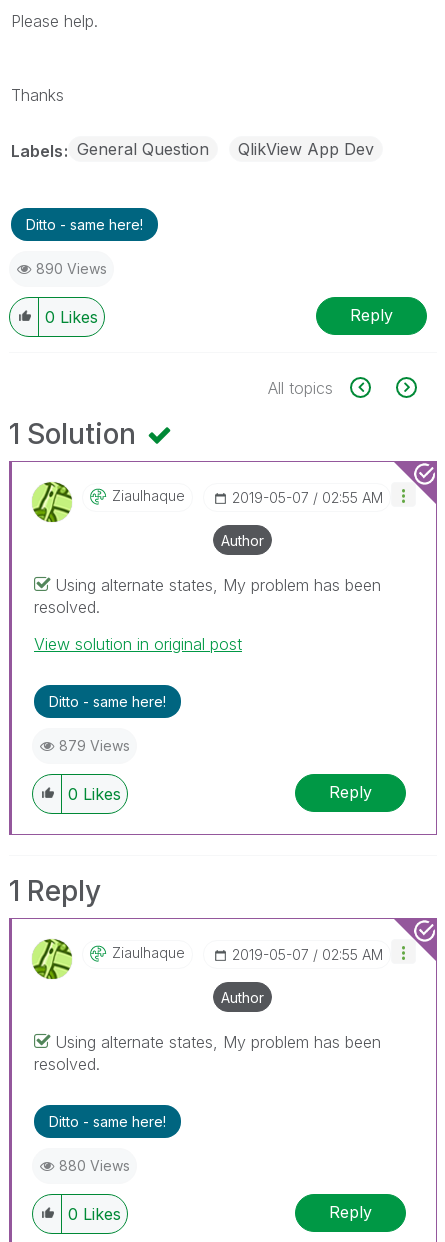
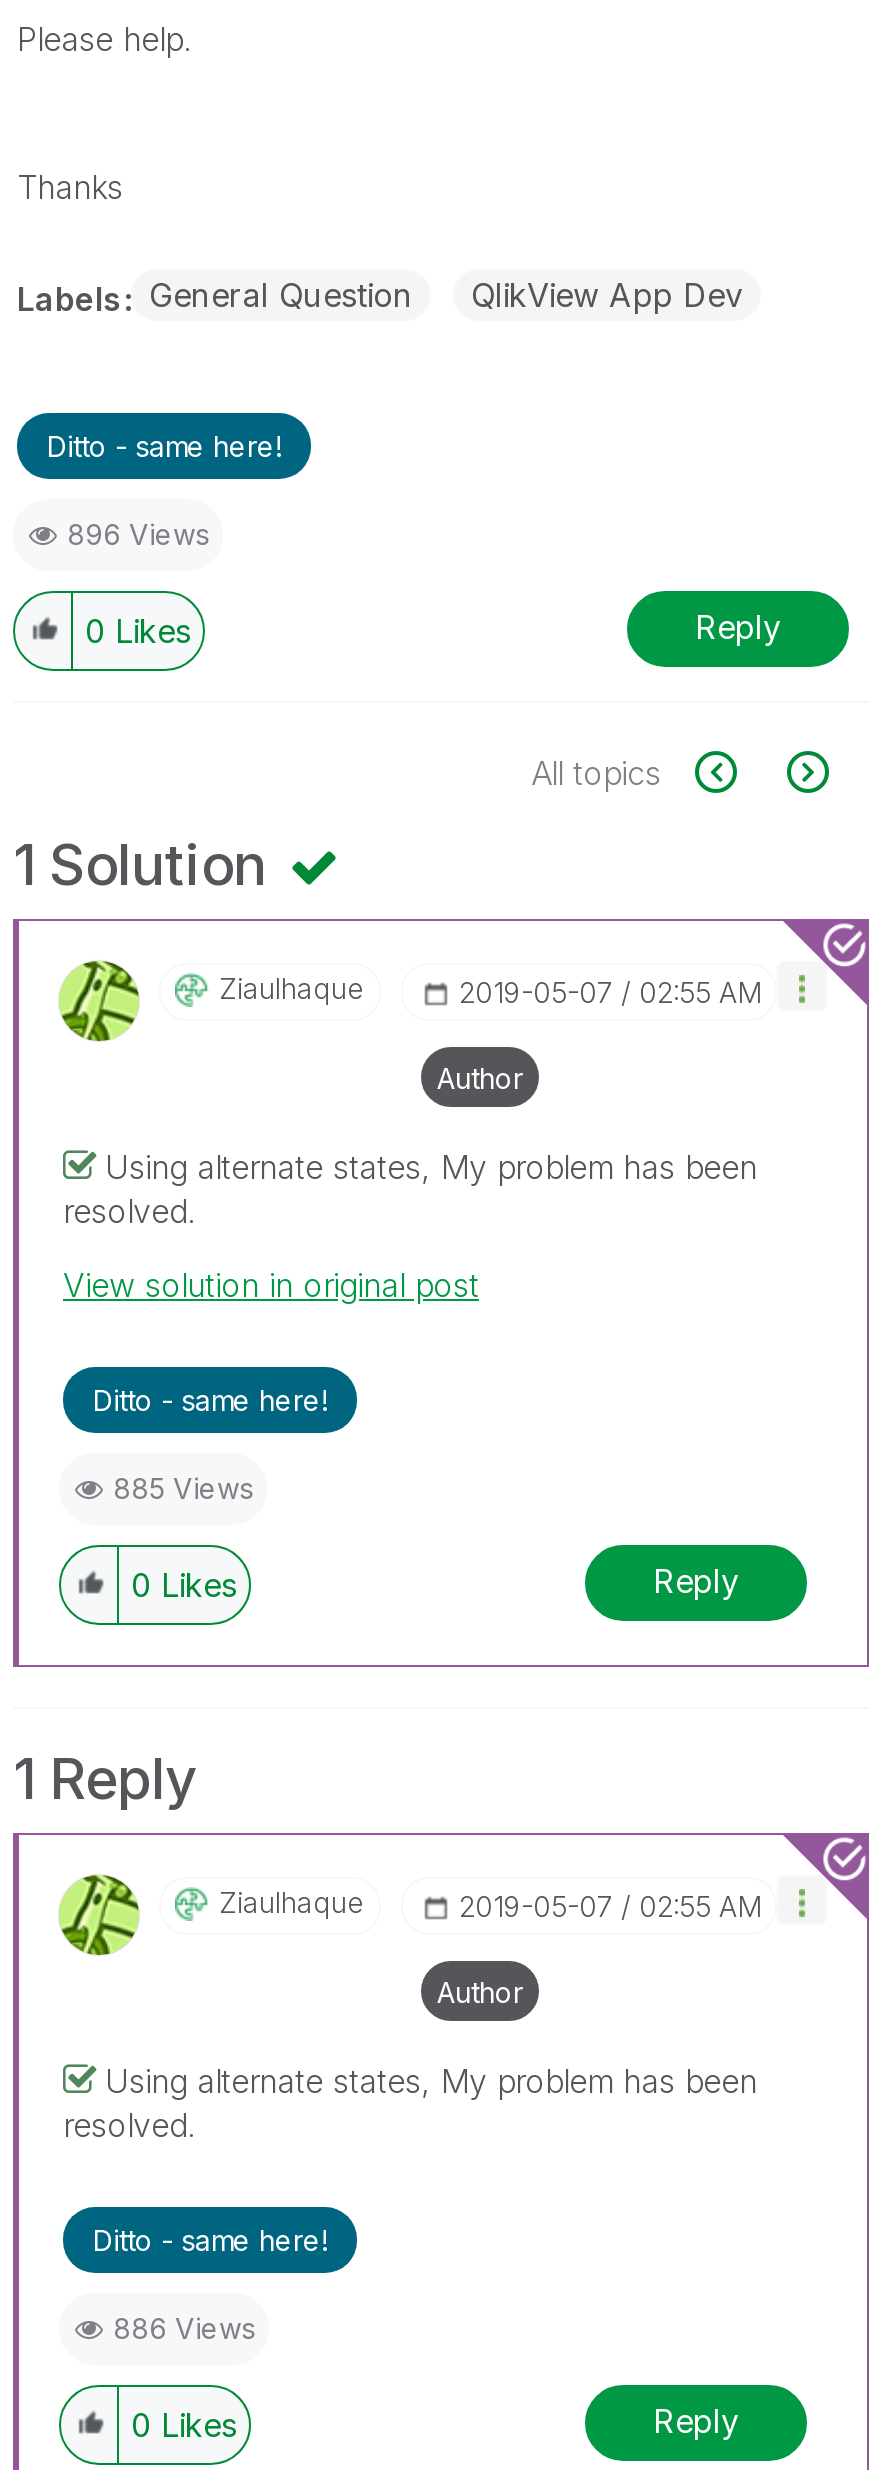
- 890 Views
+ 896 Views

- 879 Views
+ 885 Views

- 880 Views
+ 886 Views
